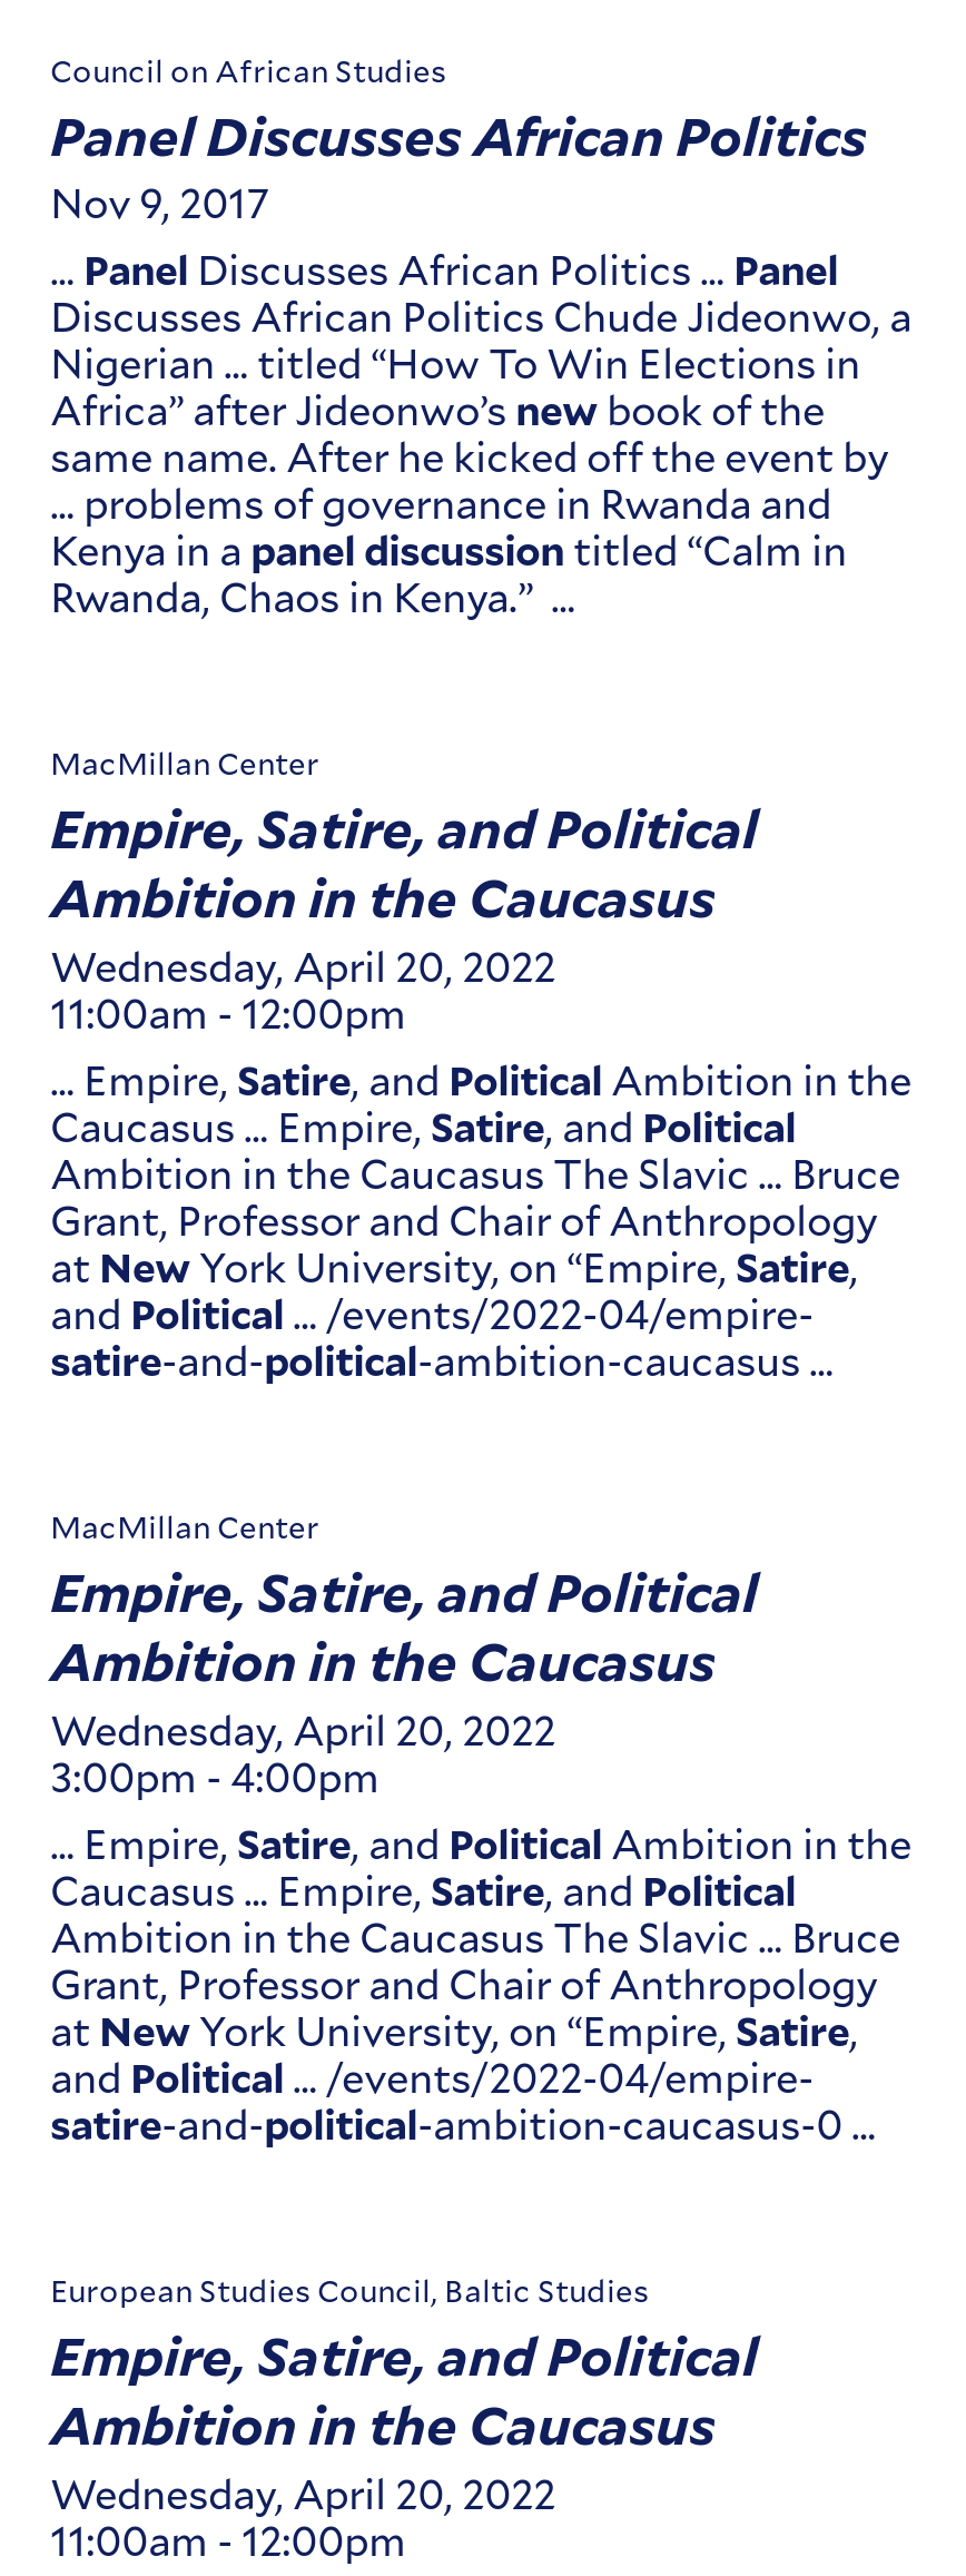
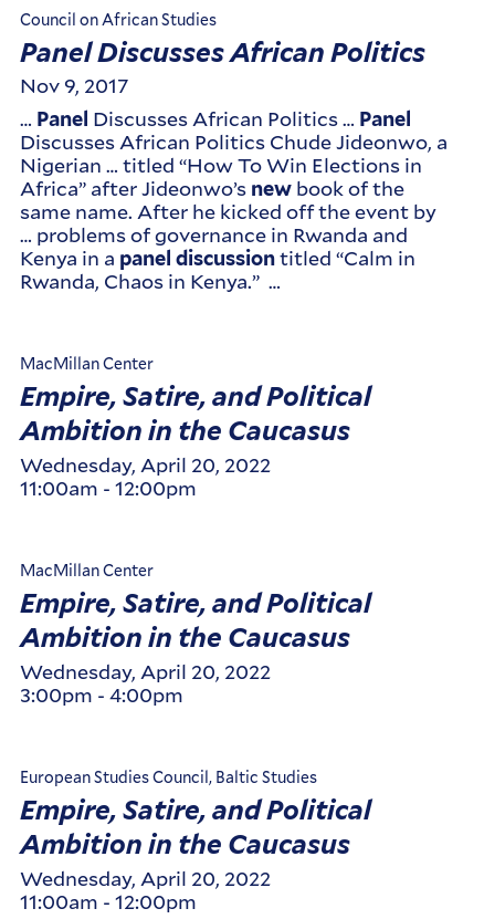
- … Empire, Satire, and Political Ambition in the
- Caucasus … Empire, Satire, and Political
- Ambition in the Caucasus The Slavic … Bruce
- Grant, Professor and Chair of Anthropology
- at New York University, on “Empire, Satire,
- and Political … /events/2022-04/empire-
- satire-and-political-ambition-caucasus …

- … Empire, Satire, and Political Ambition in the
- Caucasus … Empire, Satire, and Political
- Ambition in the Caucasus The Slavic … Bruce
- Grant, Professor and Chair of Anthropology
- at New York University, on “Empire, Satire,
- and Political … /events/2022-04/empire-
- satire-and-political-ambition-caucasus-0 …
